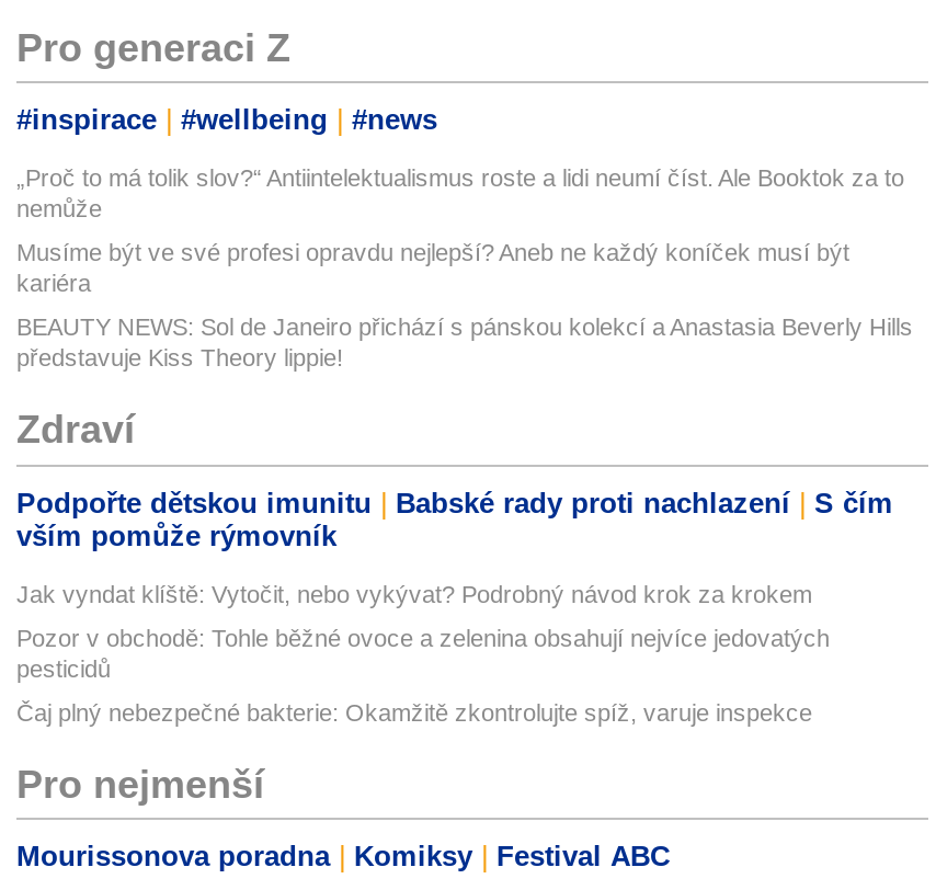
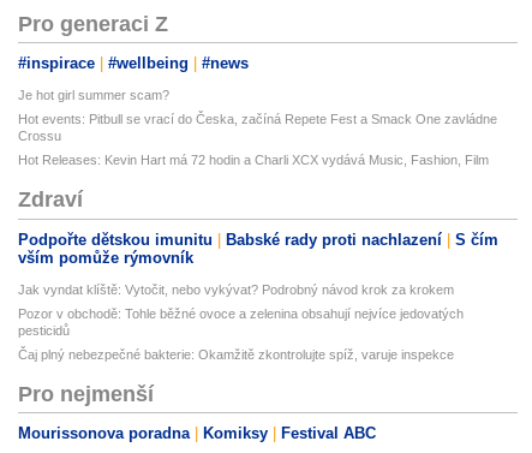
- „Proč to má tolik slov?“ Antiintelektualismus roste a lidi neumí číst. Ale Booktok za to
- nemůže
+ Je hot girl summer scam?

- Musíme být ve své profesi opravdu nejlepší? Aneb ne každý koníček musí být
- kariéra
+ Hot events: Pitbull se vrací do Česka, začíná Repete Fest a Smack One zavládne
+ Crossu

- BEAUTY NEWS: Sol de Janeiro přichází s pánskou kolekcí a Anastasia Beverly Hills
- představuje Kiss Theory lippie!
+ Hot Releases: Kevin Hart má 72 hodin a Charli XCX vydává Music, Fashion, Film
